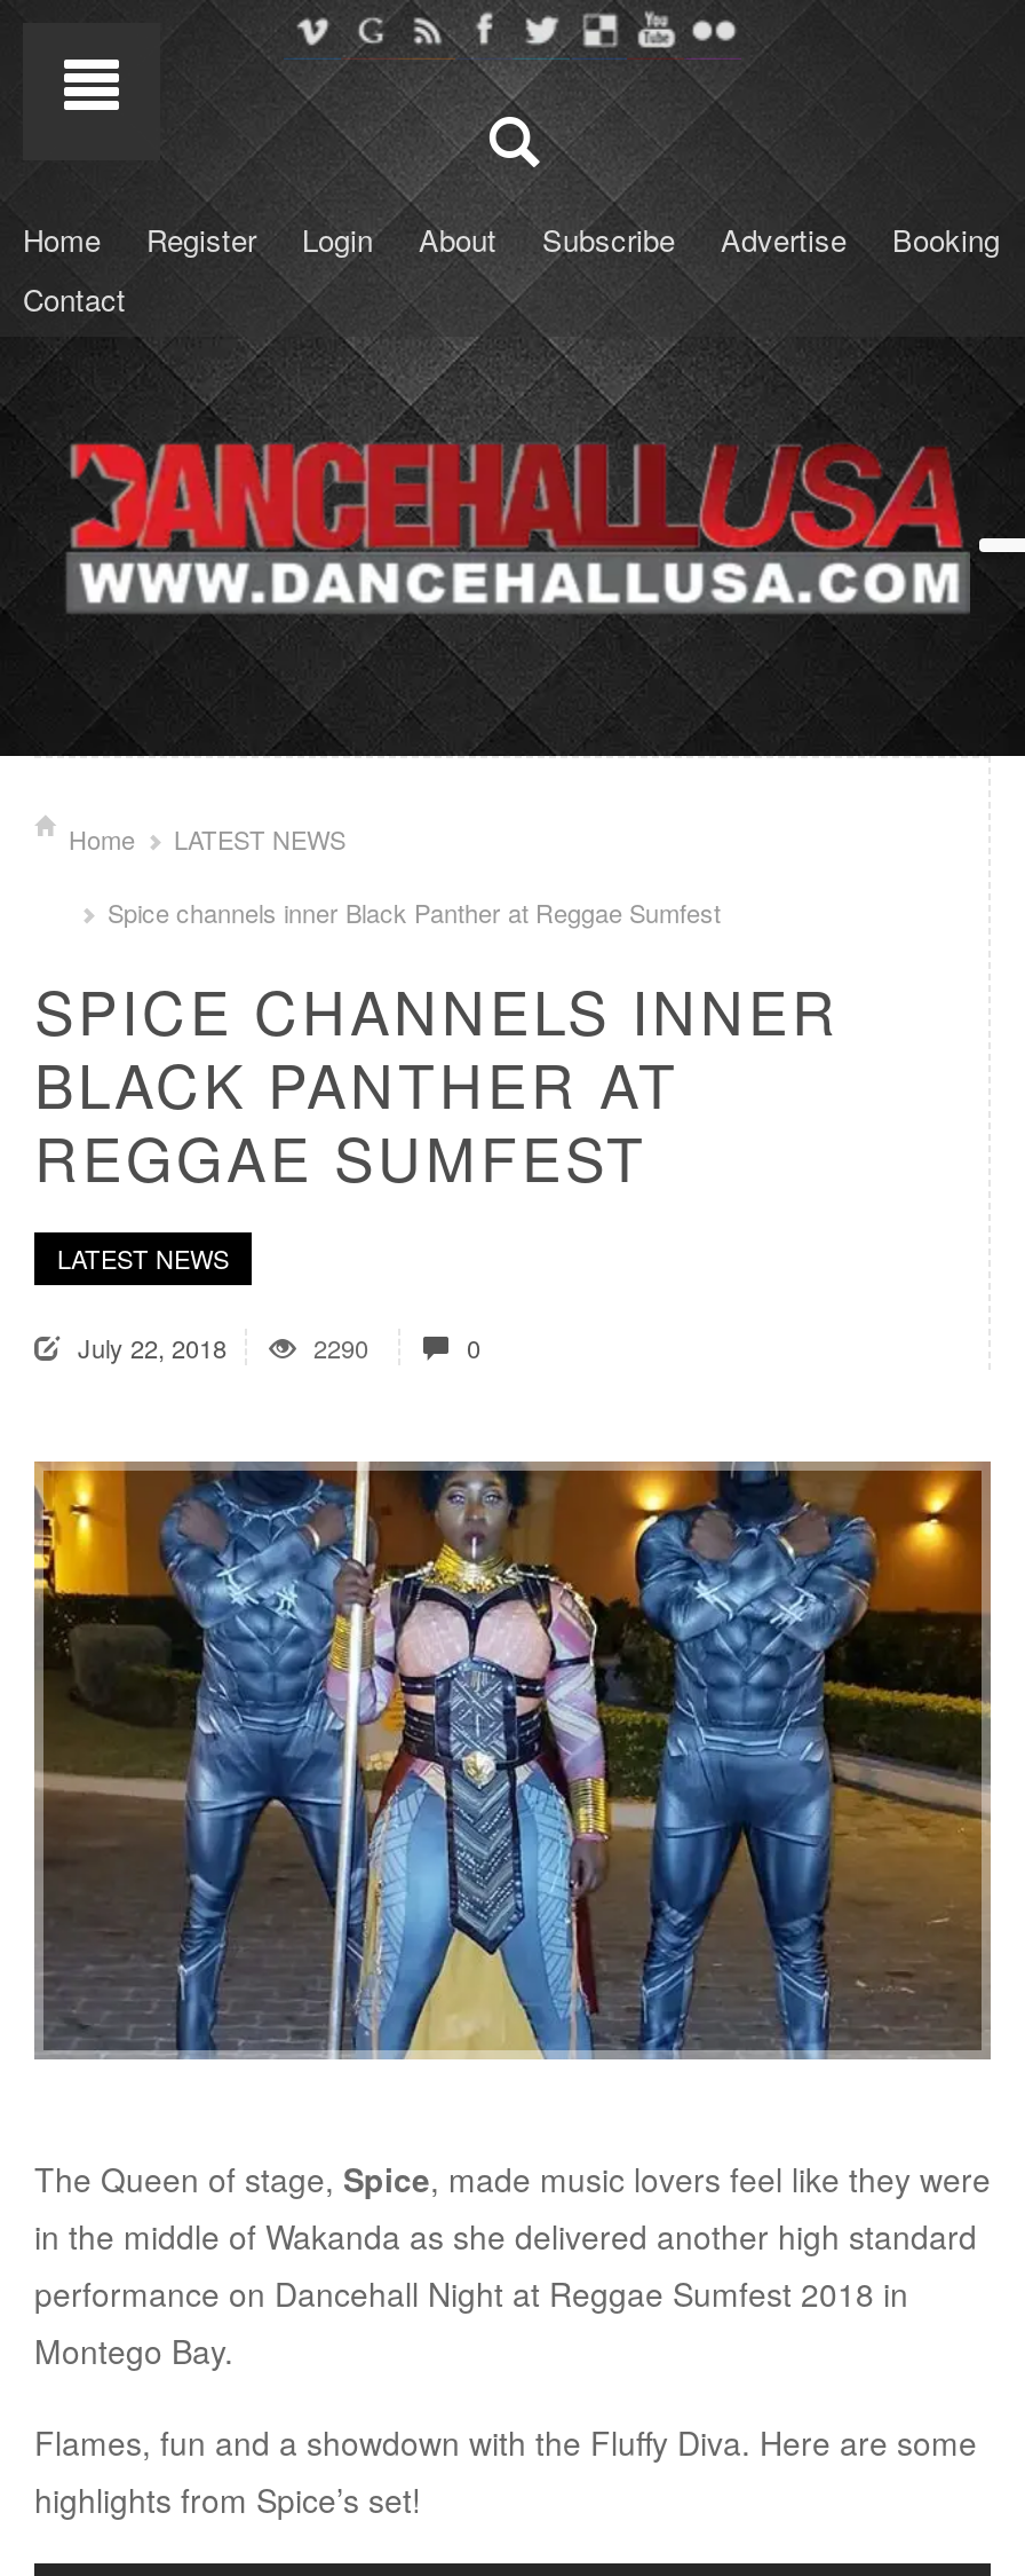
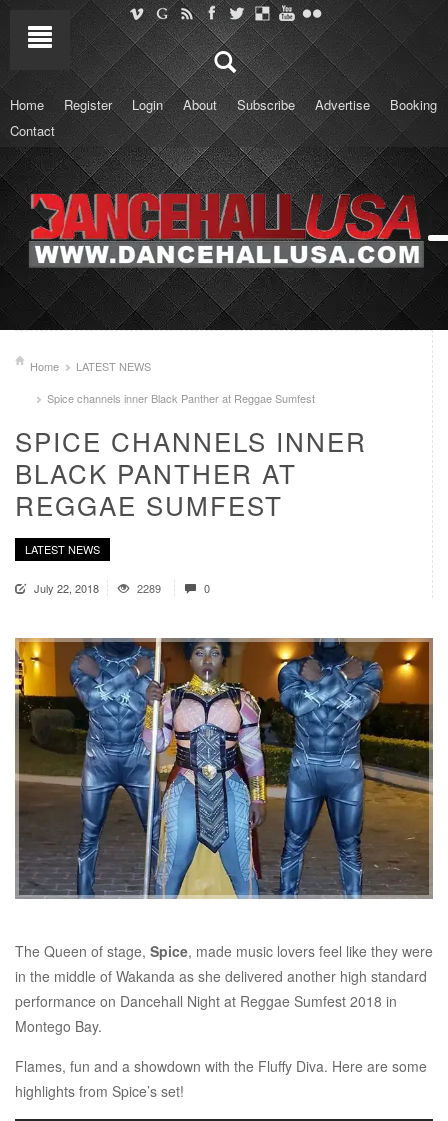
- 2290
+ 2289
